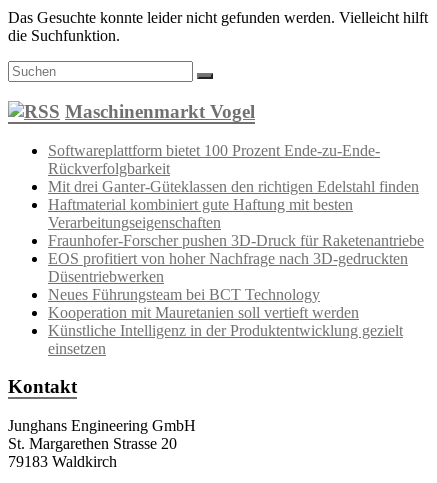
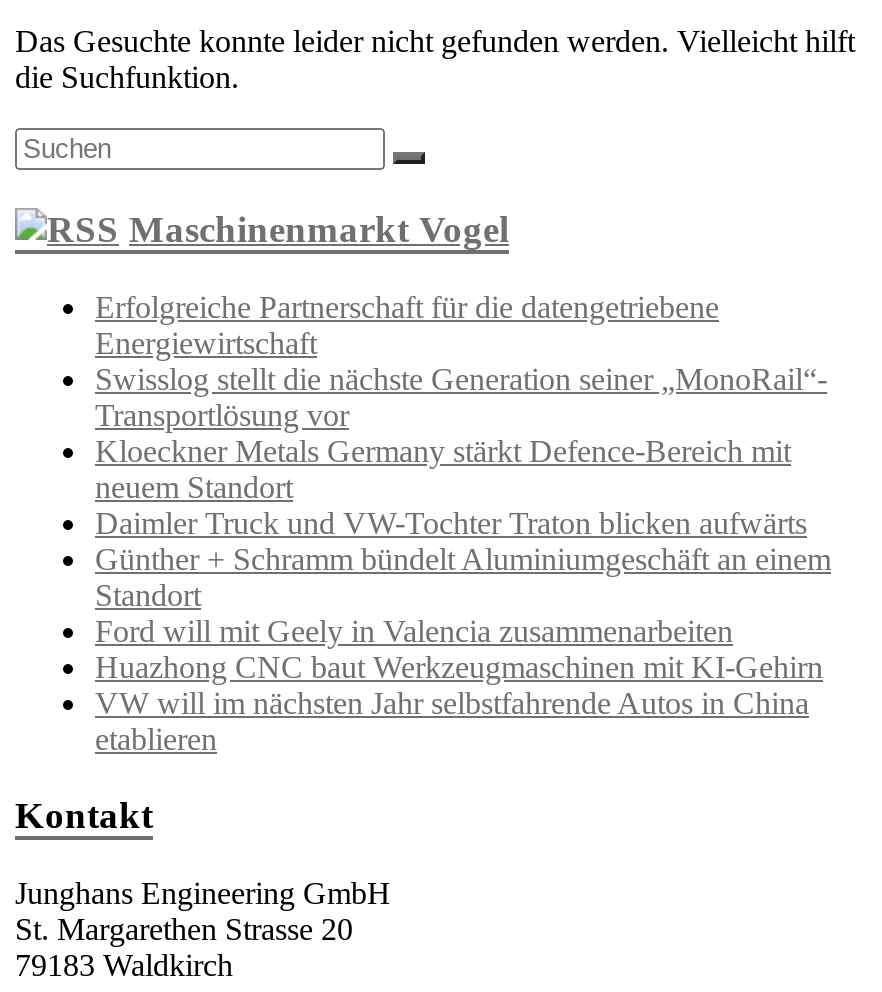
- Softwareplattform bietet 100 Prozent Ende-zu-Ende-
- Rückverfolgbarkeit
- Mit drei Ganter-Güteklassen den richtigen Edelstahl finden
- Haftmaterial kombiniert gute Haftung mit besten
- Verarbeitungseigenschaften
- Fraunhofer-Forscher pushen 3D-Druck für Raketenantriebe
- EOS profitiert von hoher Nachfrage nach 3D-gedruckten
- Düsentriebwerken
- Neues Führungsteam bei BCT Technology
- Kooperation mit Mauretanien soll vertieft werden
- Künstliche Intelligenz in der Produktentwicklung gezielt
- einsetzen
+ Erfolgreiche Partnerschaft für die datengetriebene
+ Energiewirtschaft
+ Swisslog stellt die nächste Generation seiner „MonoRail“-
+ Transportlösung vor
+ Kloeckner Metals Germany stärkt Defence-Bereich mit
+ neuem Standort
+ Daimler Truck und VW-Tochter Traton blicken aufwärts
+ Günther + Schramm bündelt Aluminiumgeschäft an einem
+ Standort
+ Ford will mit Geely in Valencia zusammenarbeiten
+ Huazhong CNC baut Werkzeugmaschinen mit KI-Gehirn
+ VW will im nächsten Jahr selbstfahrende Autos in China
+ etablieren
